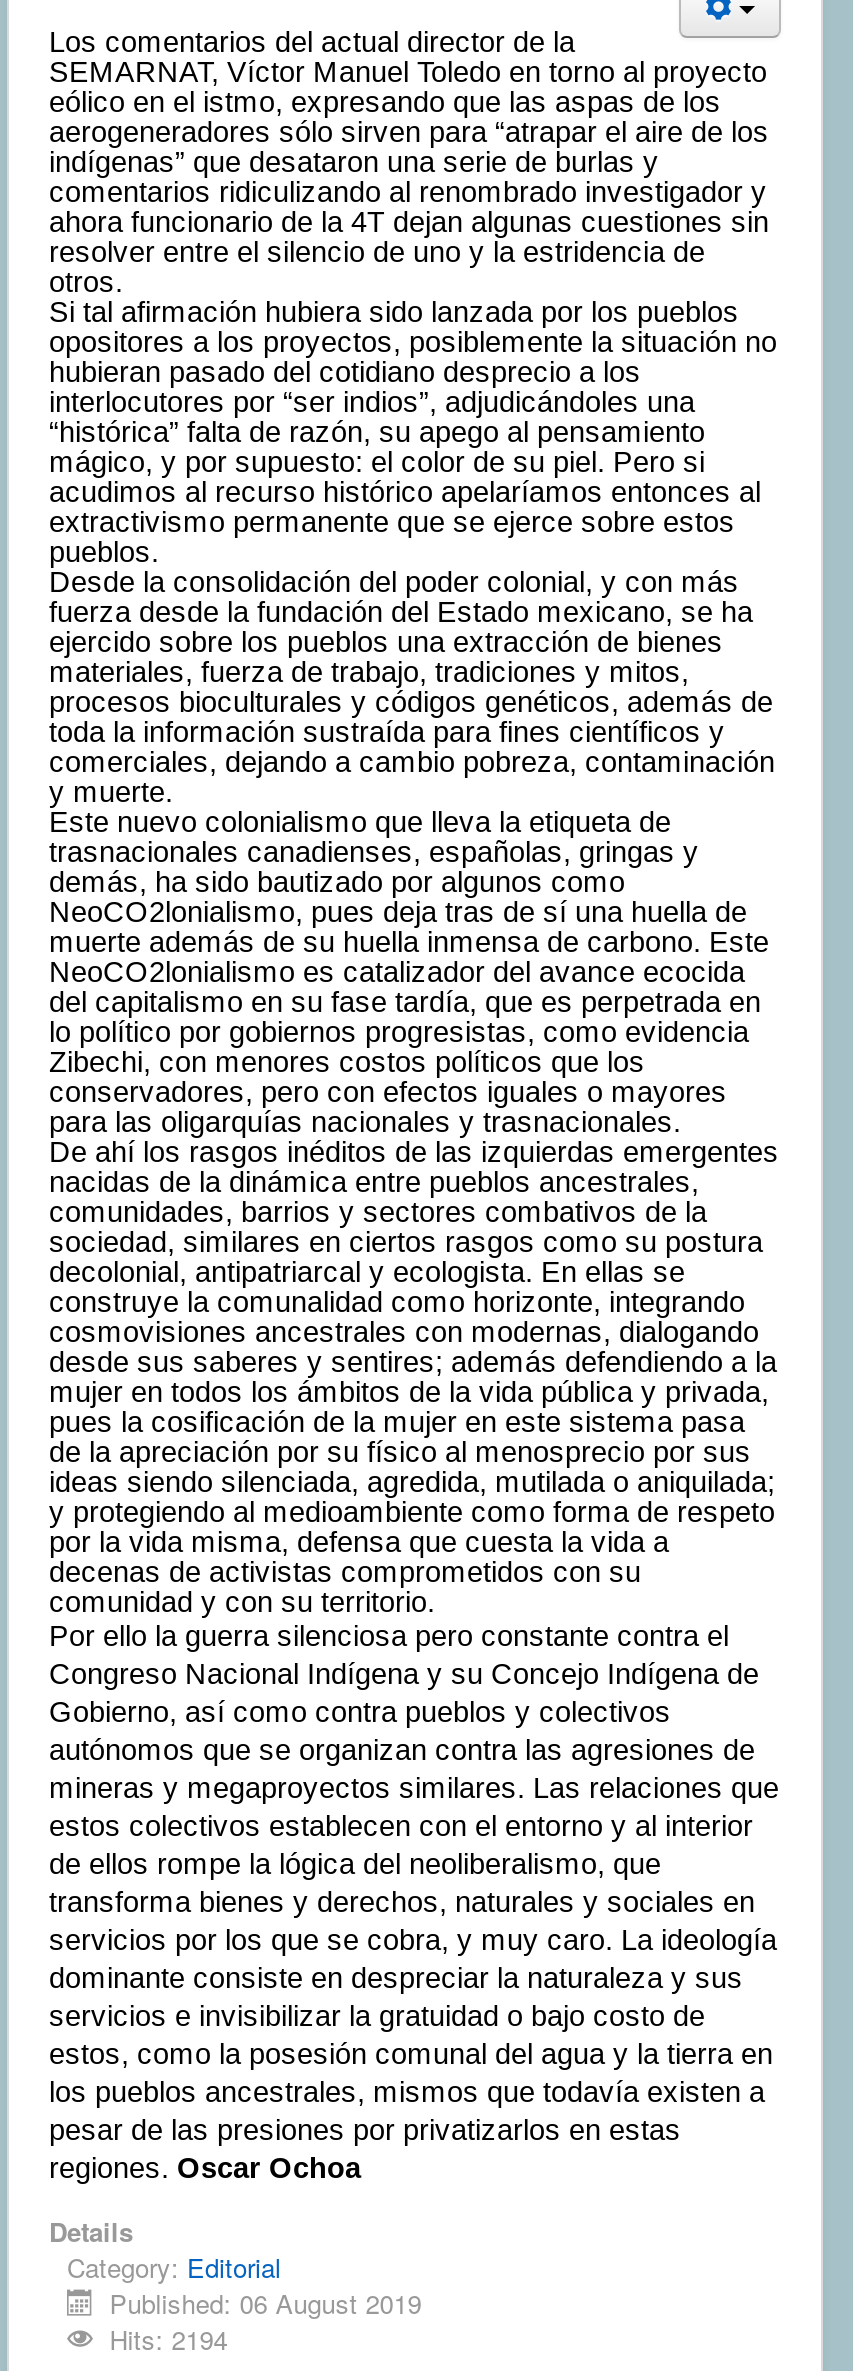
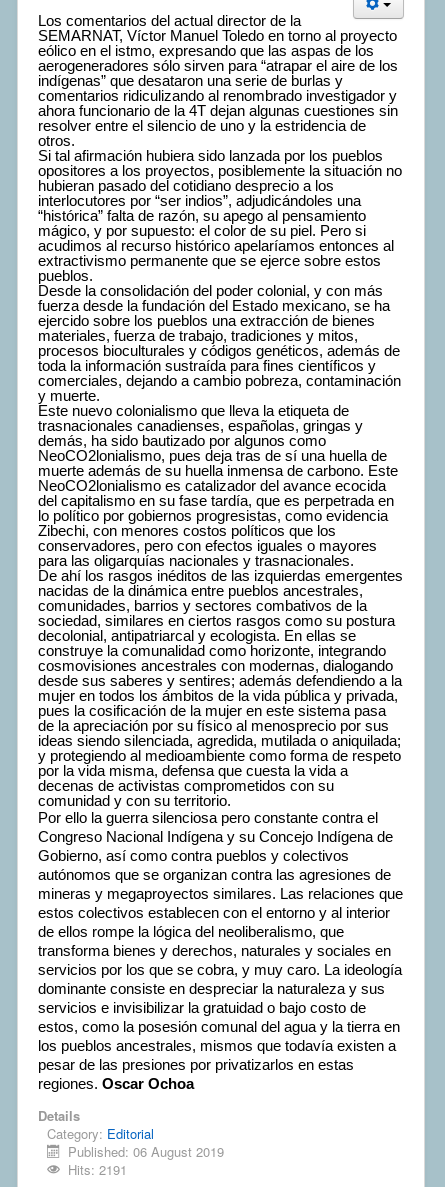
- Hits: 2194
+ Hits: 2191
